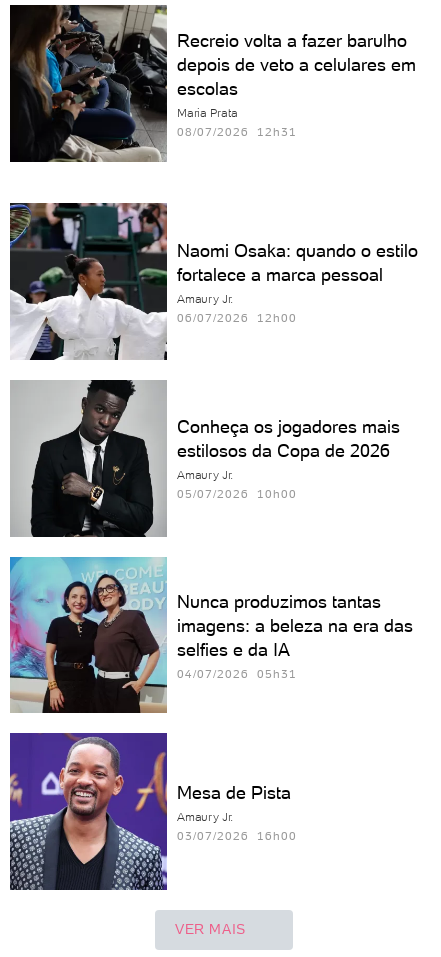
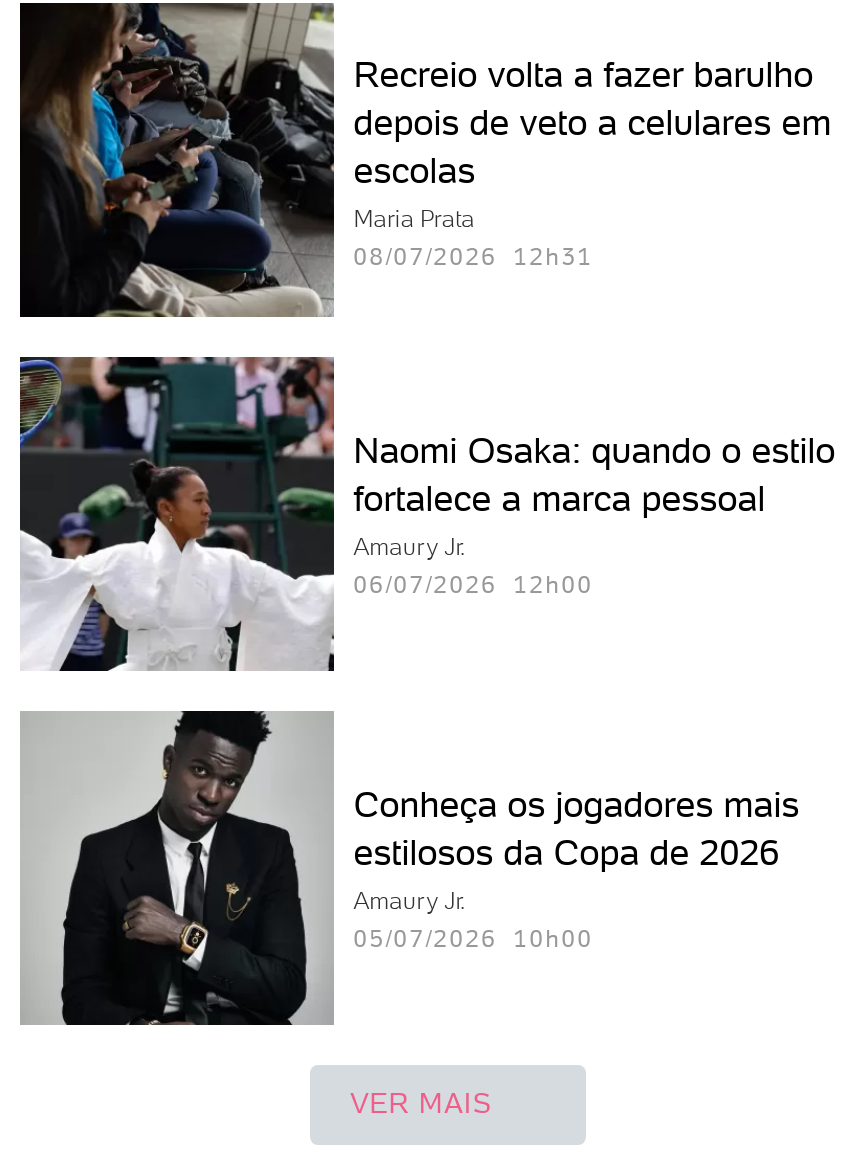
- [image]
- Nunca produzimos tantas
- imagens: a beleza na era das
- selfies e da IA
- 04/07/2026 05h31

- [image]
- Mesa de Pista
- Amaury Jr.
- 03/07/2026 16h00
